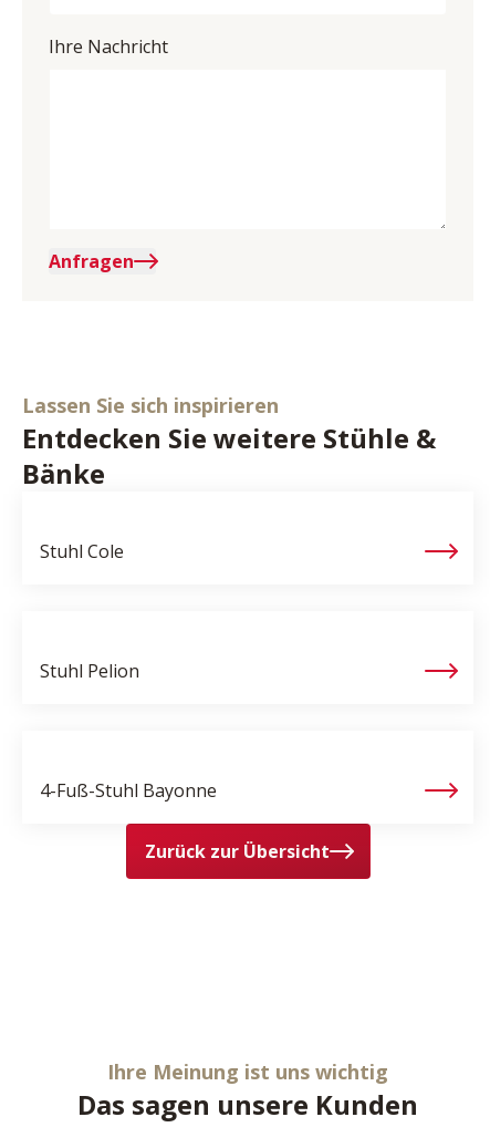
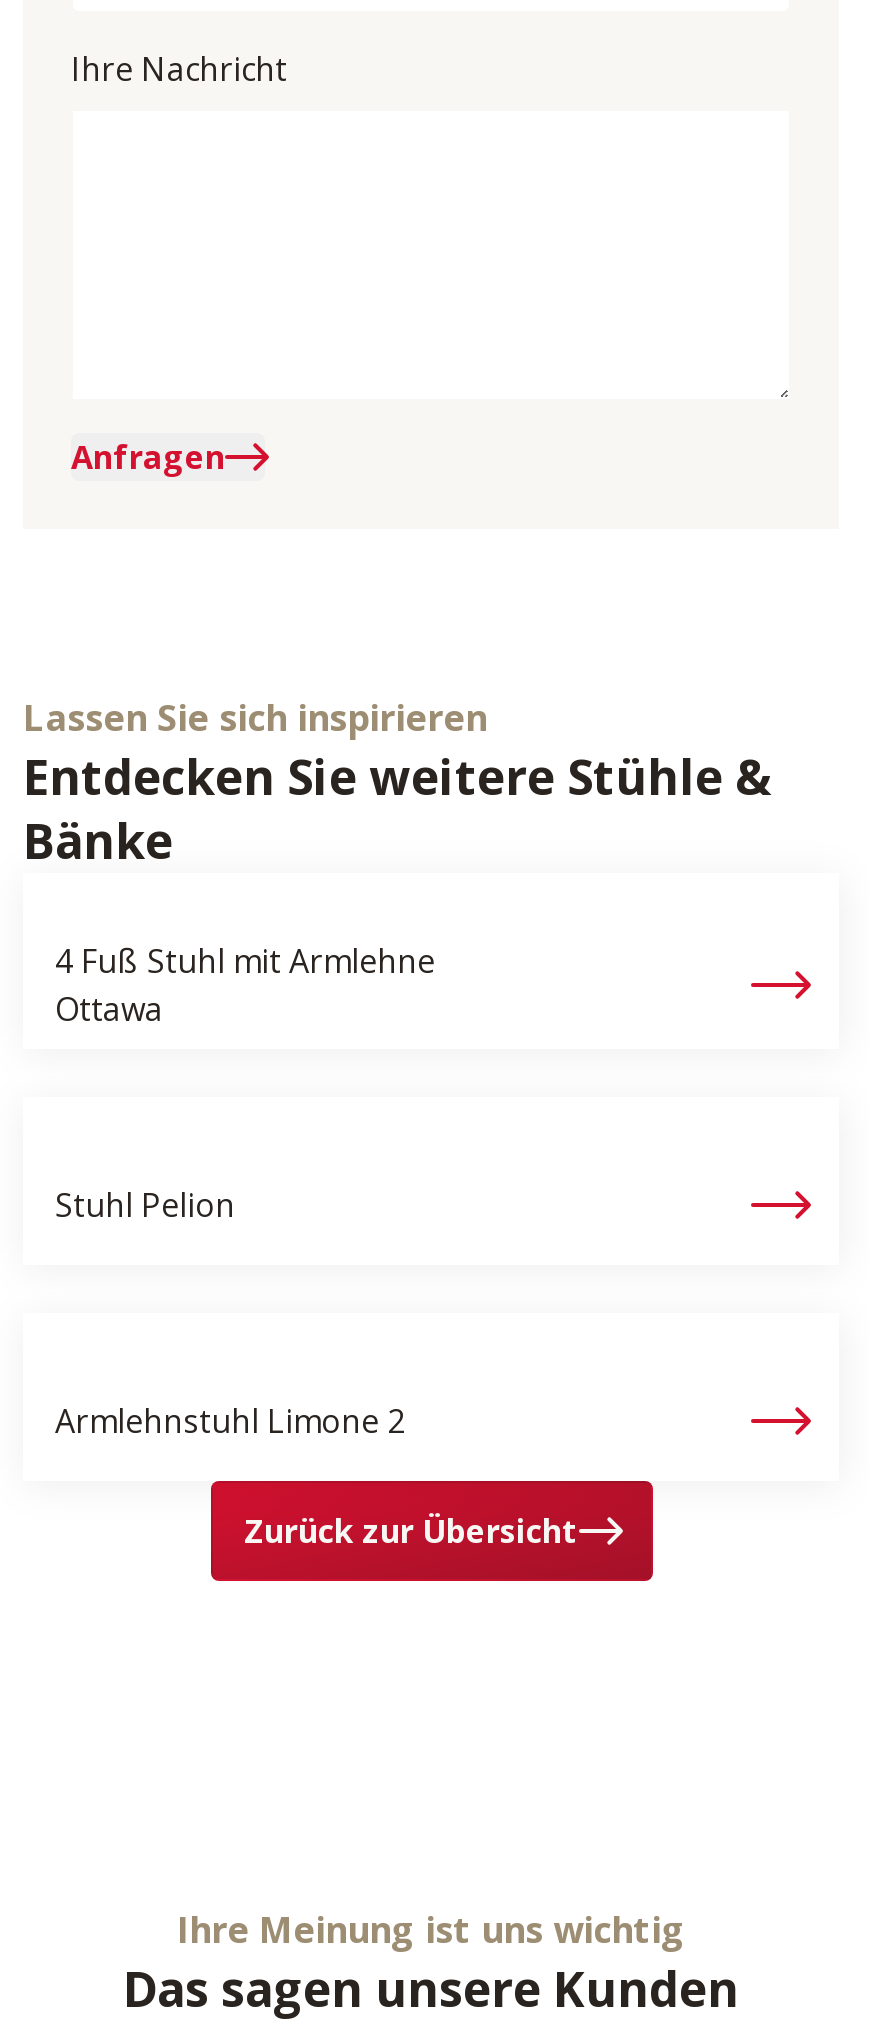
- Stuhl Cole
+ 4 Fuß Stuhl mit Armlehne
+ Ottawa

- 4-Fuß-Stuhl Bayonne
+ Armlehnstuhl Limone 2
